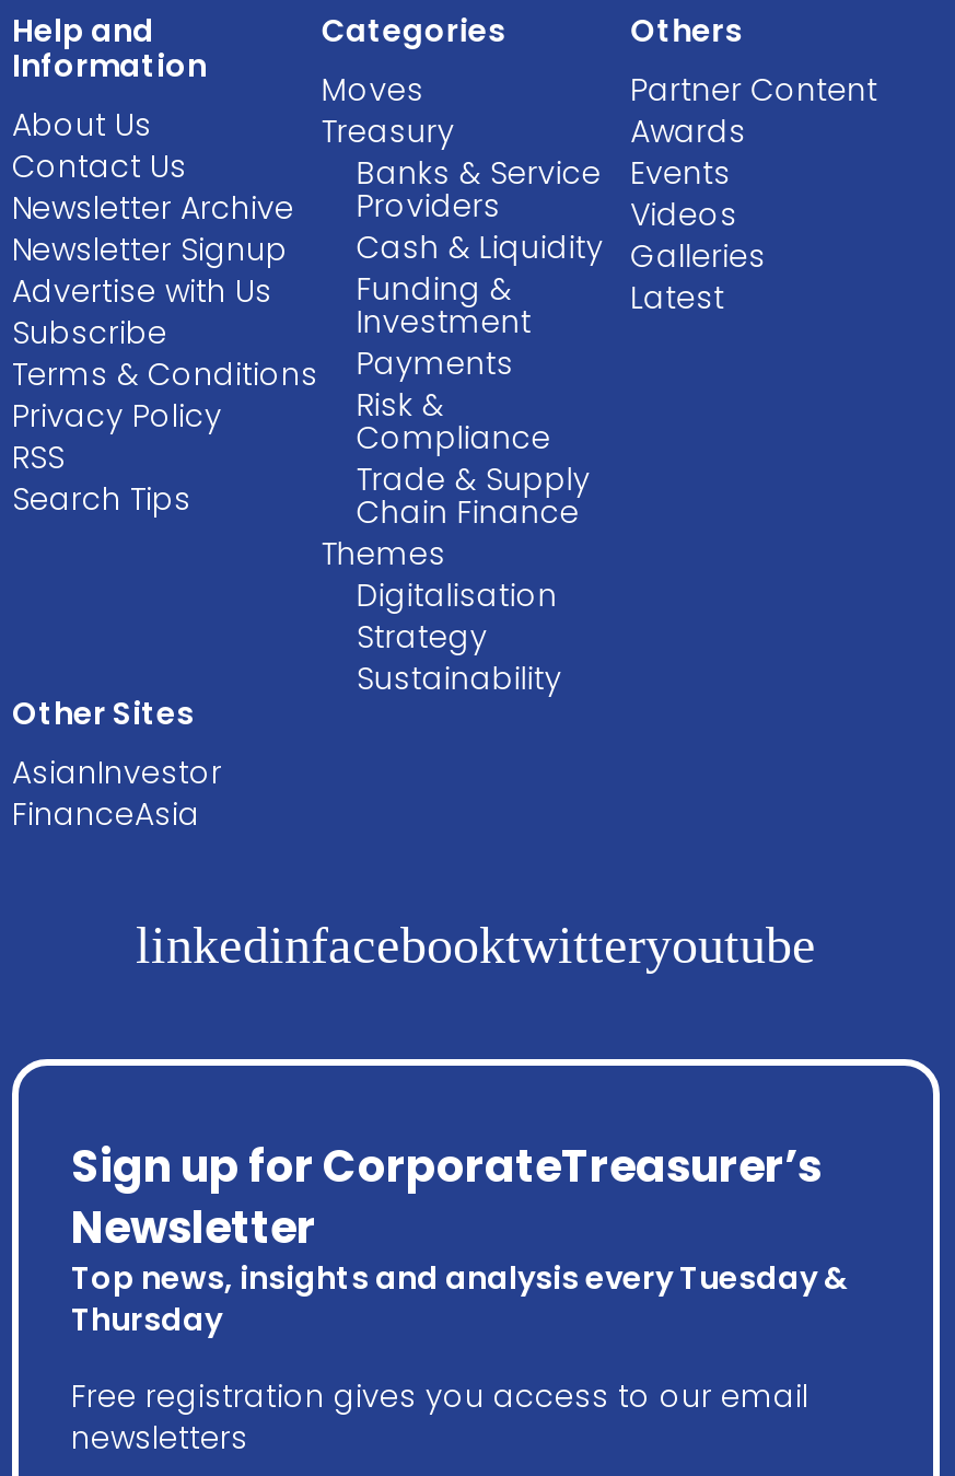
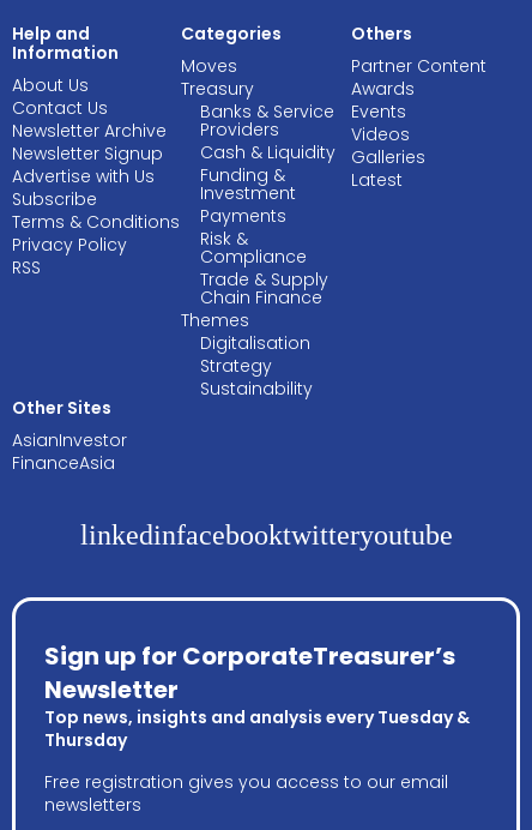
- Search Tips
